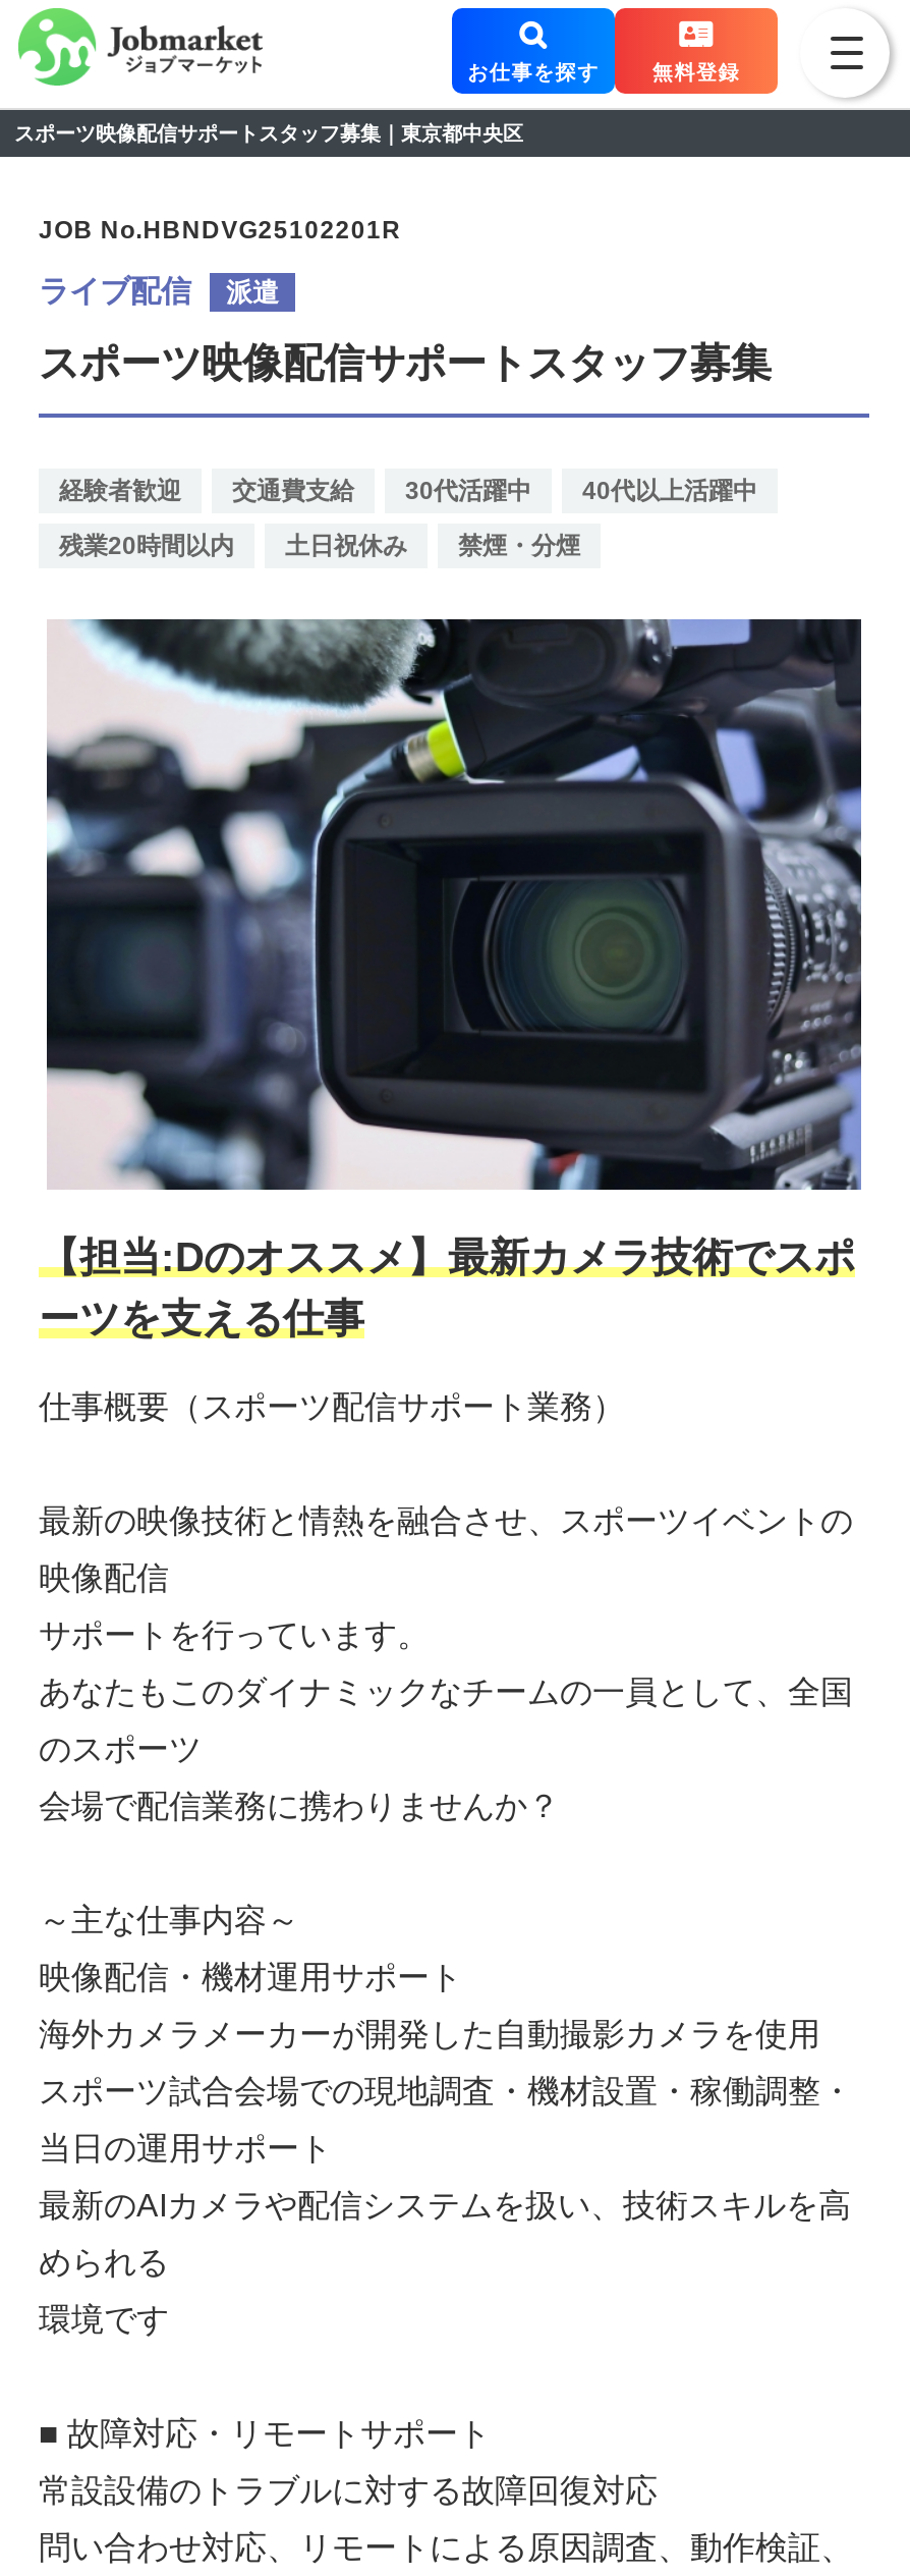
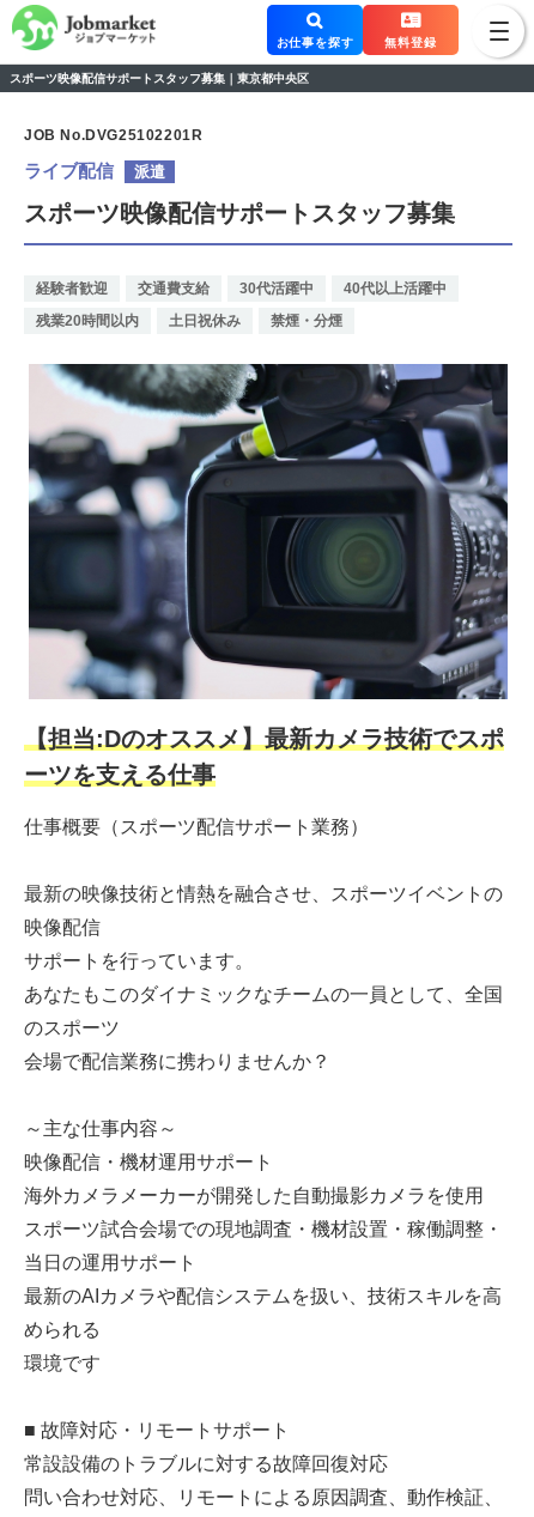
- JOB No.HBNDVG25102201R
+ JOB No.DVG25102201R
